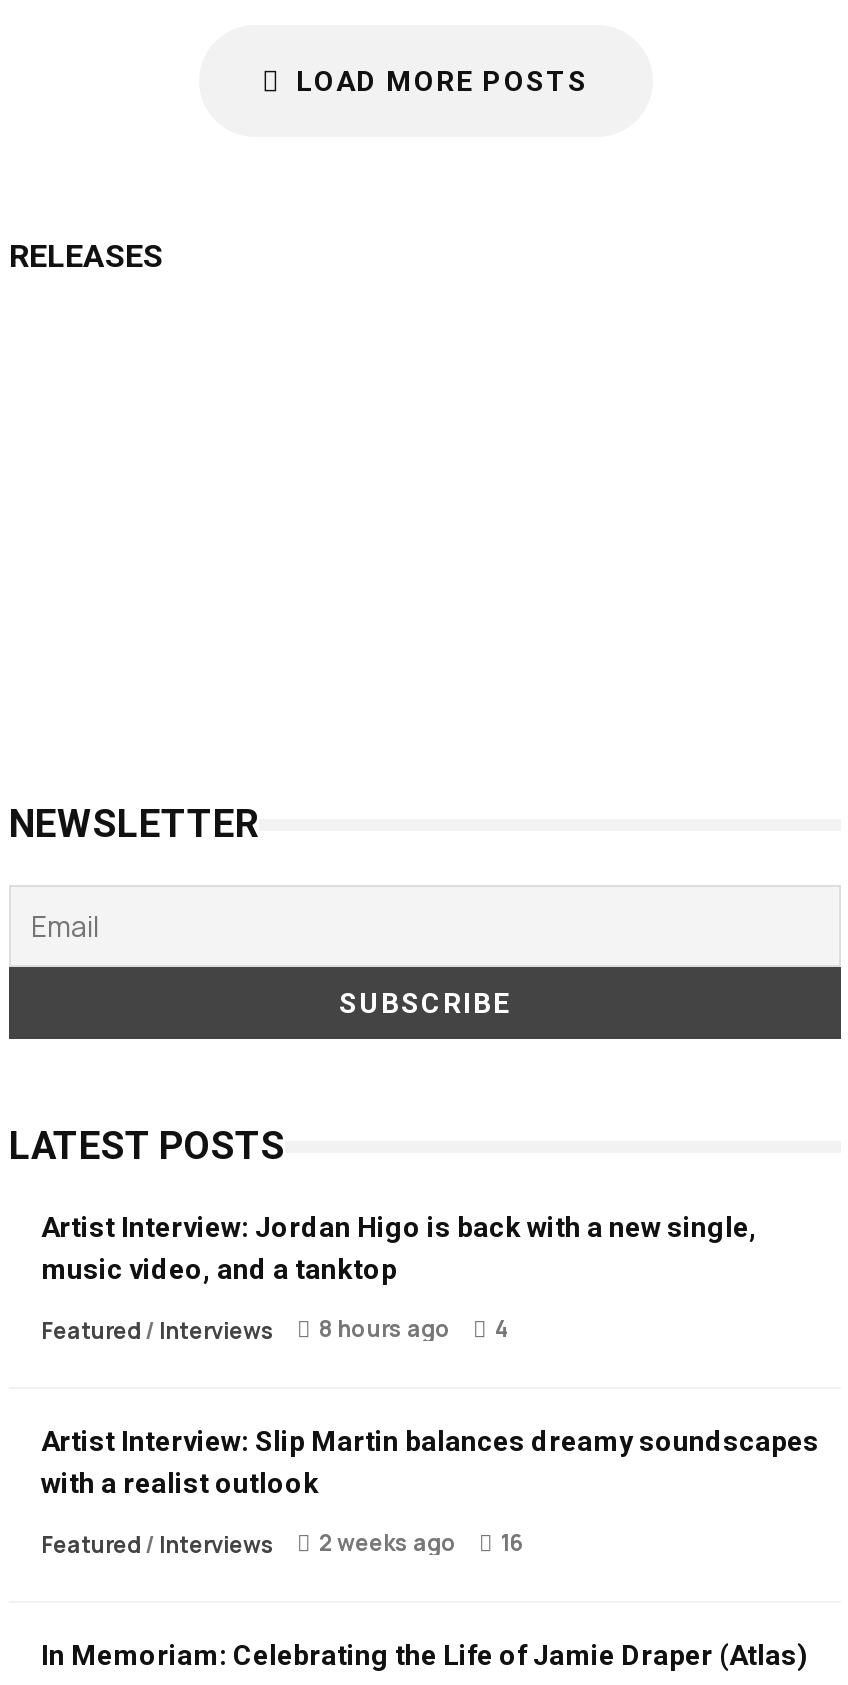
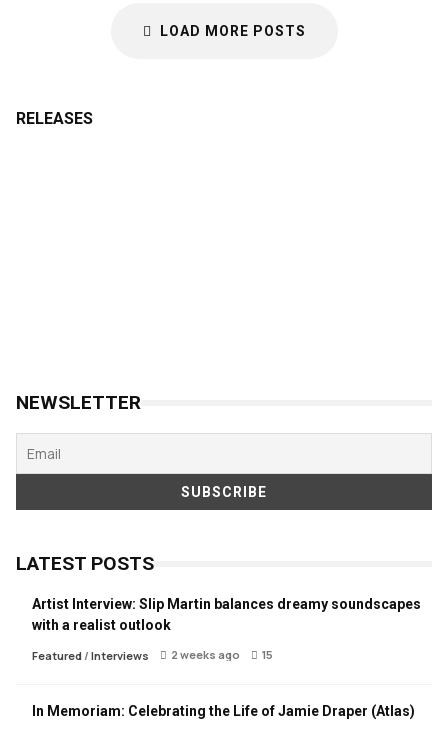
- Artist Interview: Jordan Higo is back with a new single,
- music video, and a tanktop
- Featured / Interviews
- 8 hours ago
- 4

- Featured / Interviews 2 weeks ago 16
+ Featured / Interviews 2 weeks ago 15
